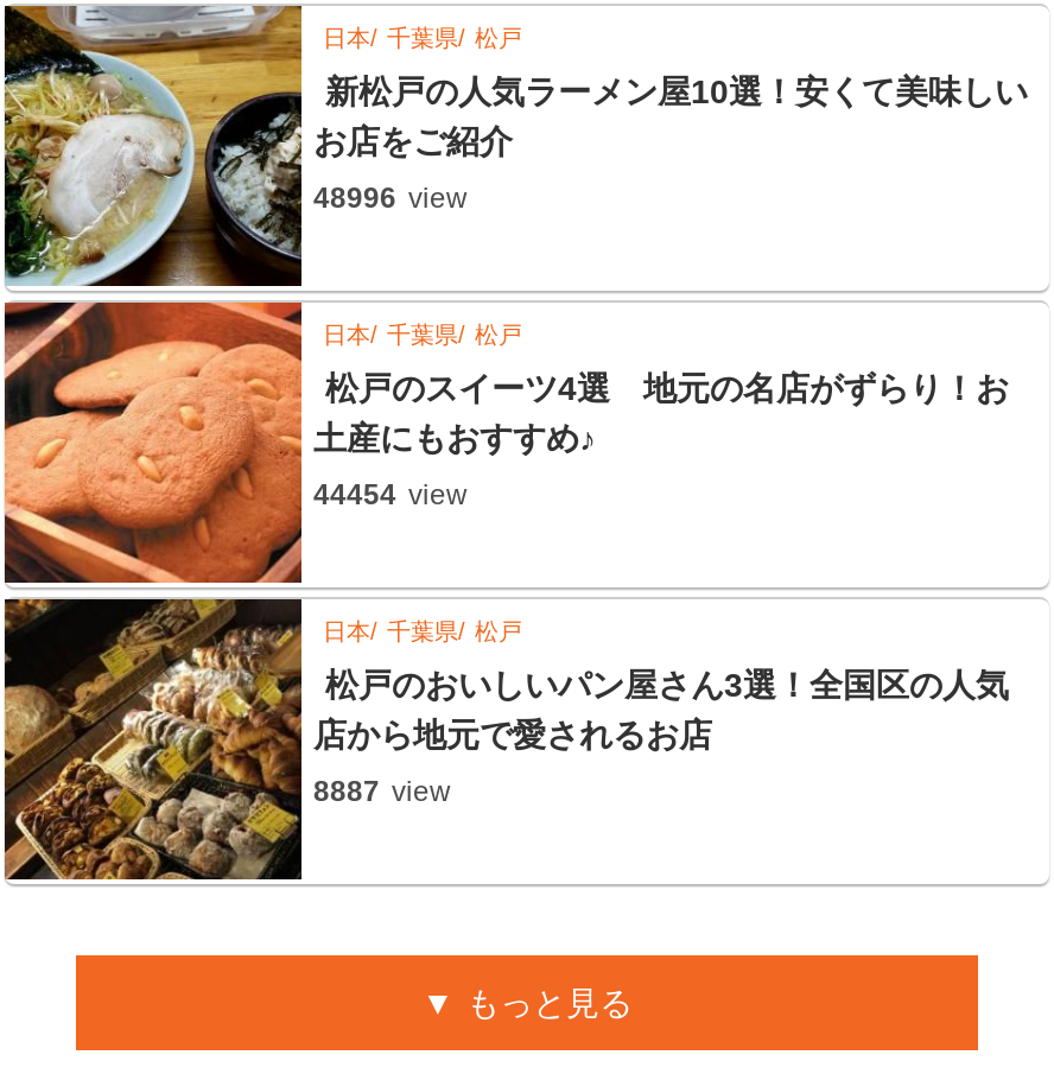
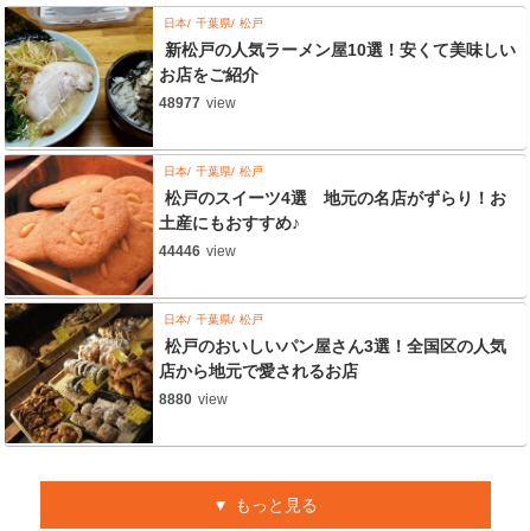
- 48996 view
+ 48977 view

- 44454 view
+ 44446 view

- 8887 view
+ 8880 view
